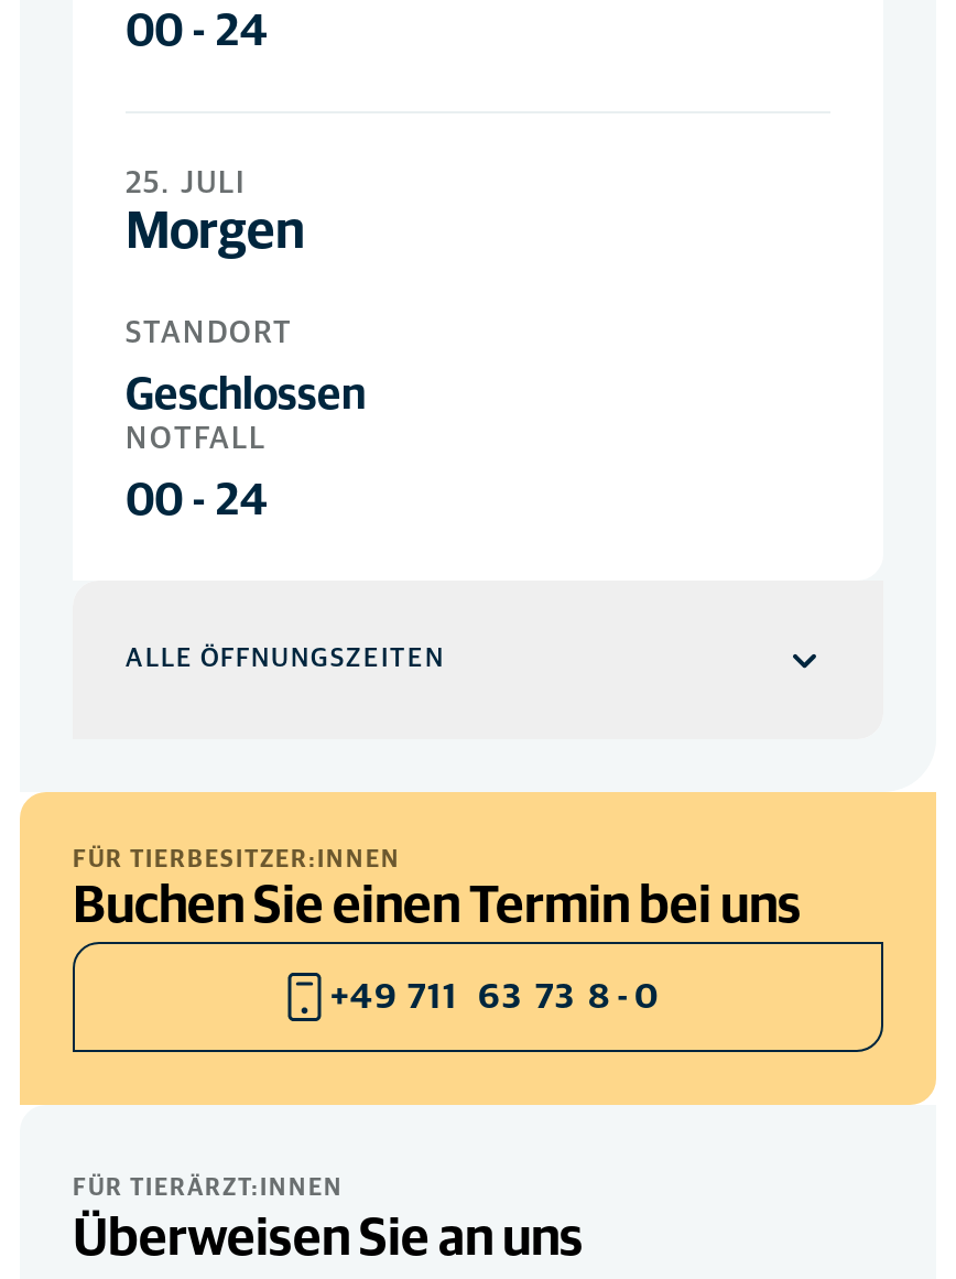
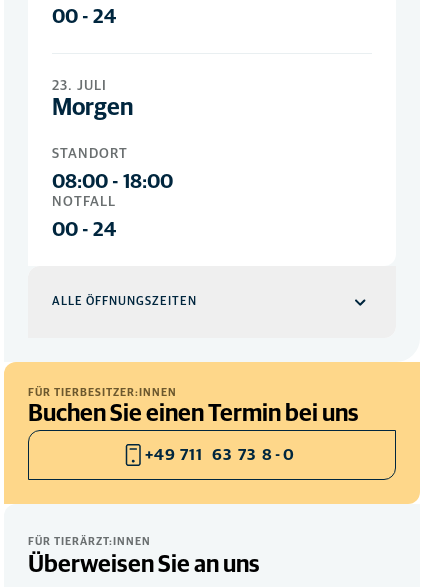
- 25. JULI
+ 23. JULI

- Geschlossen
+ 08:00 -18:00
